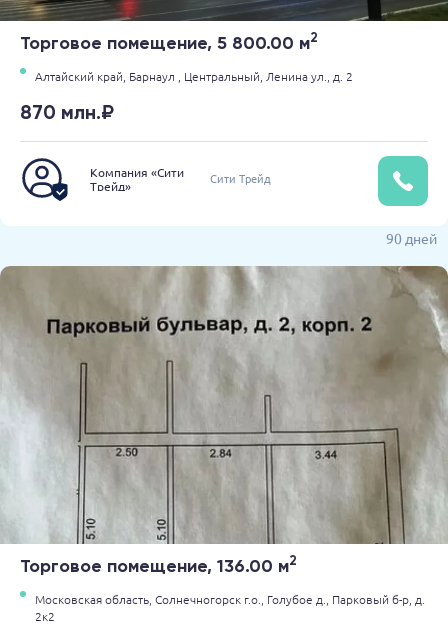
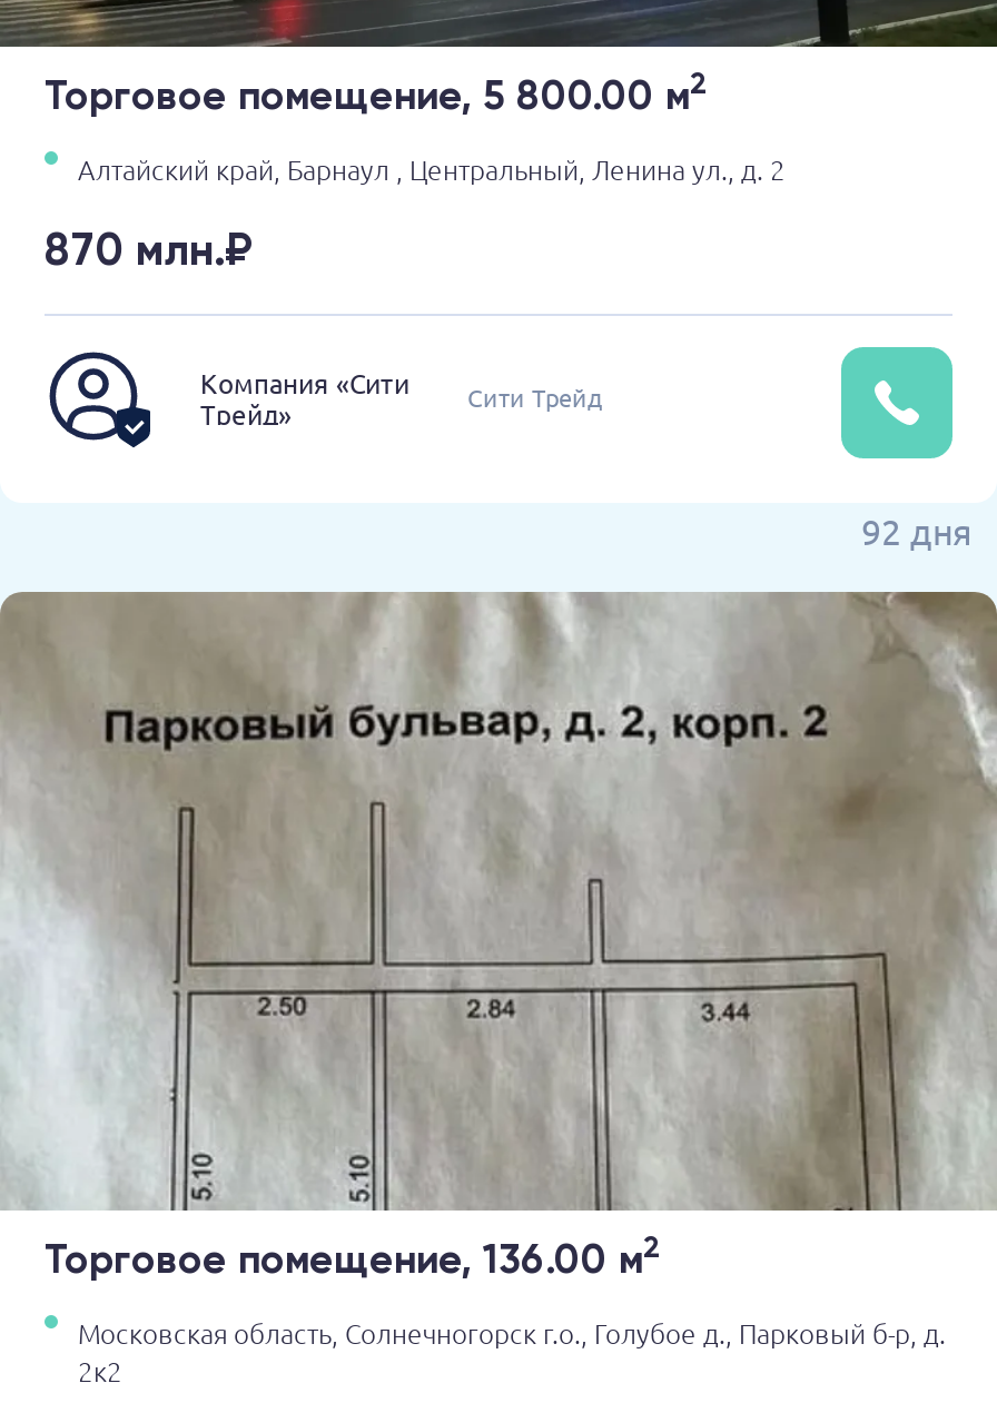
- 90 дней
+ 92 дня
